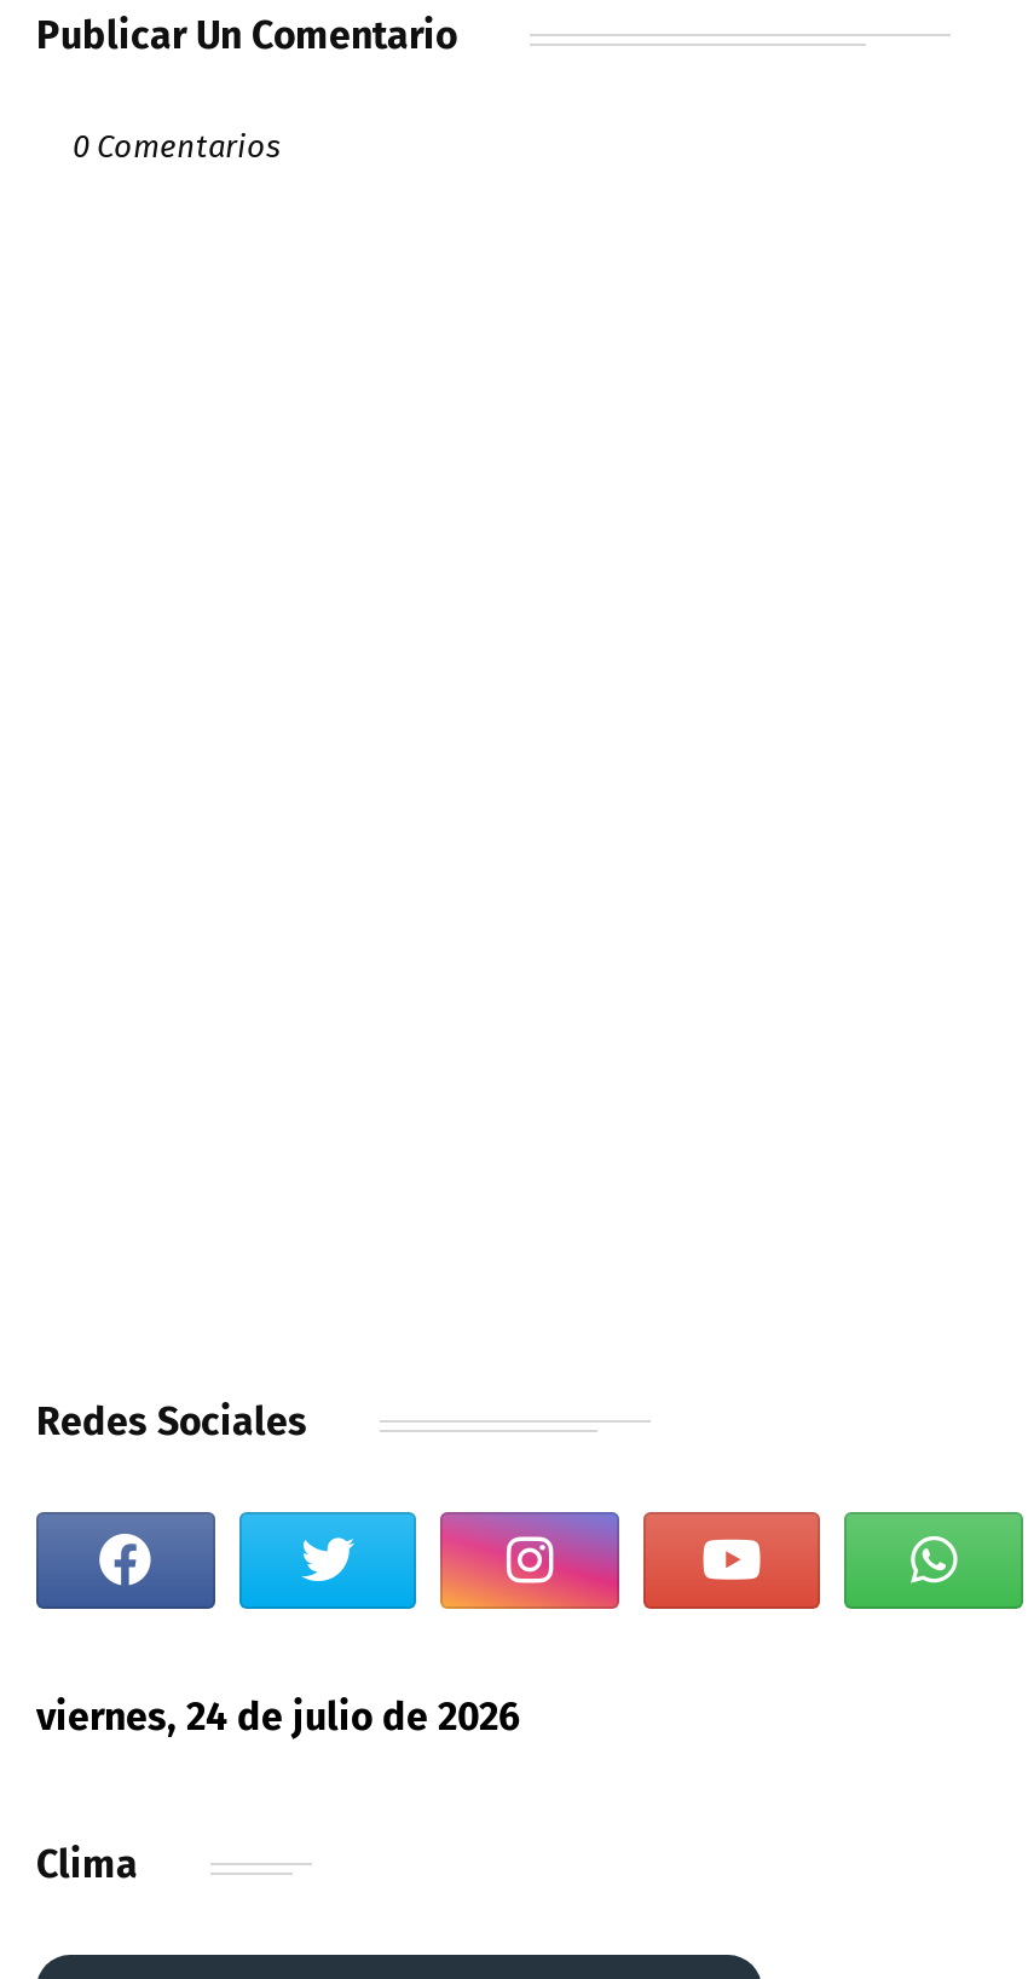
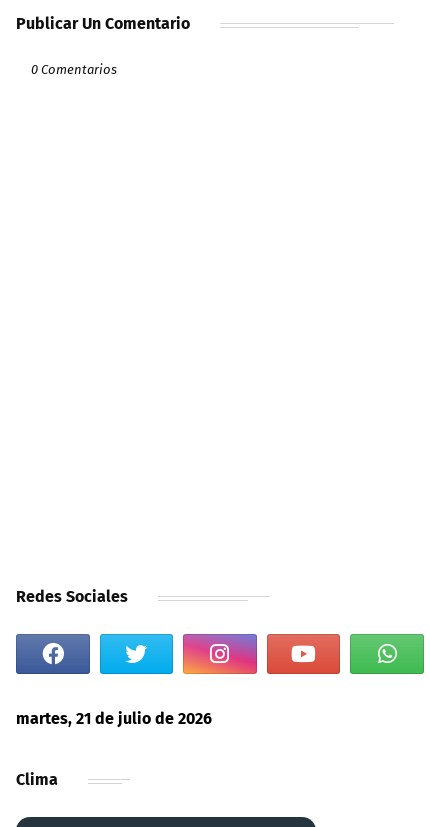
- viernes, 24 de julio de 2026
+ martes, 21 de julio de 2026
